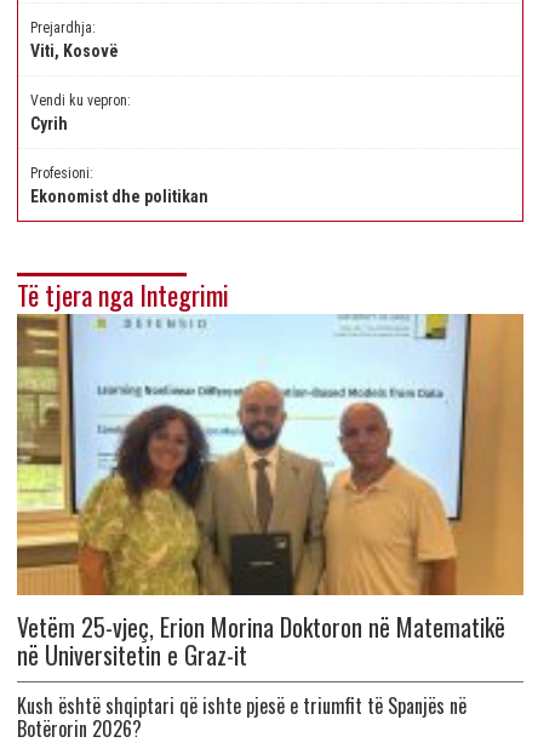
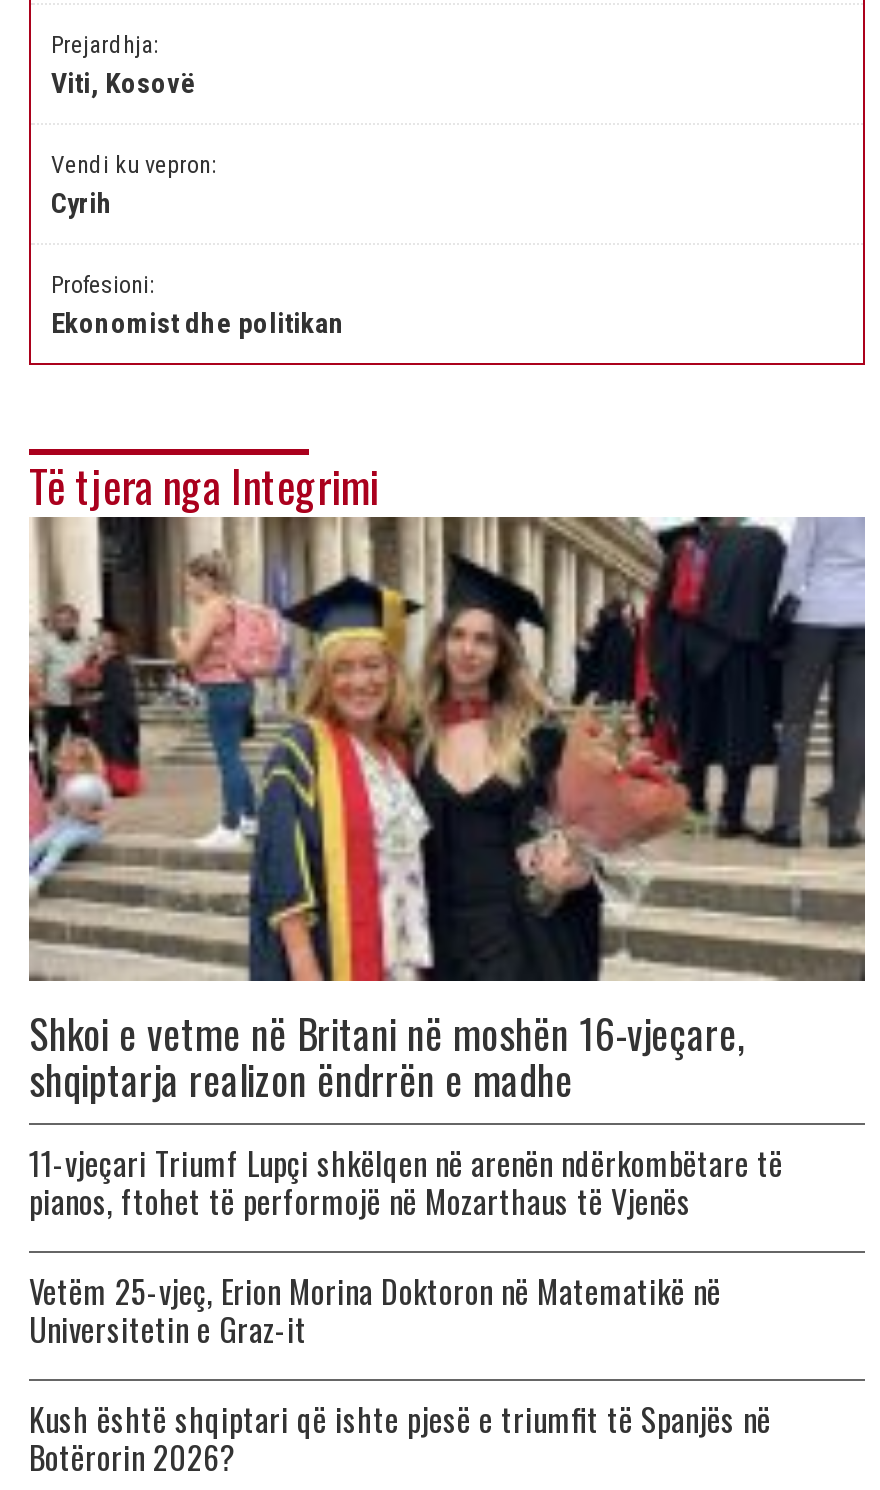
- [image]
- Vetëm 25-vjeç, Erion Morina Doktoron në Matematikë
- në Universitetin e Graz-it
+ [image]
+ Shkoi e vetme në Britani në moshën 16-vjeçare,
+ shqiptarja realizon ëndrrën e madhe
+ 11-vjeçari Triumf Lupçi shkëlqen në arenën ndërkombëtare të
+ pianos, ftohet të performojë në Mozarthaus të Vjenës
+ Vetëm 25-vjeç, Erion Morina Doktoron në Matematikë në
+ Universitetin e Graz-it
